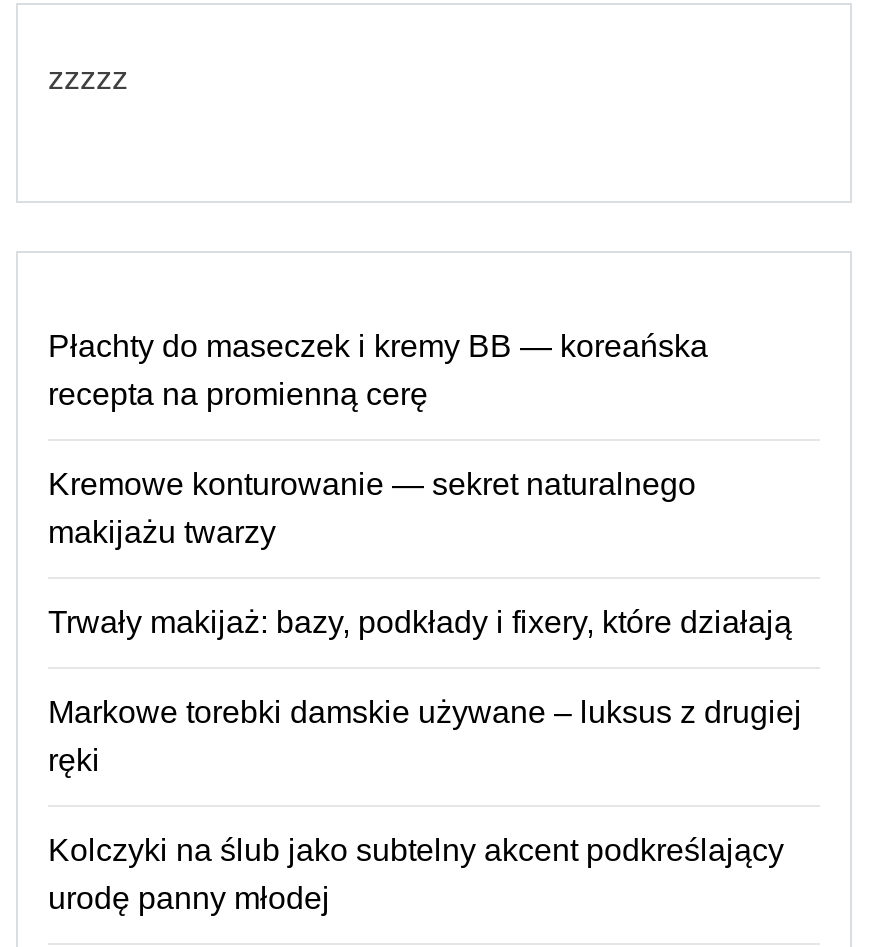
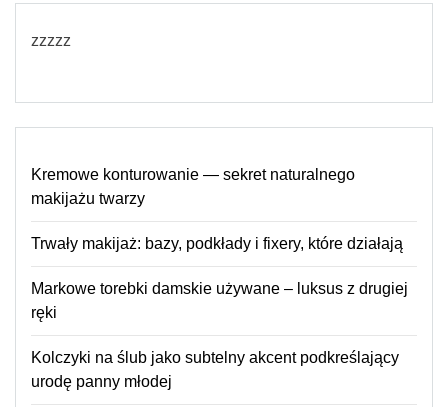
- Płachty do maseczek i kremy BB — koreańska
- recepta na promienną cerę
